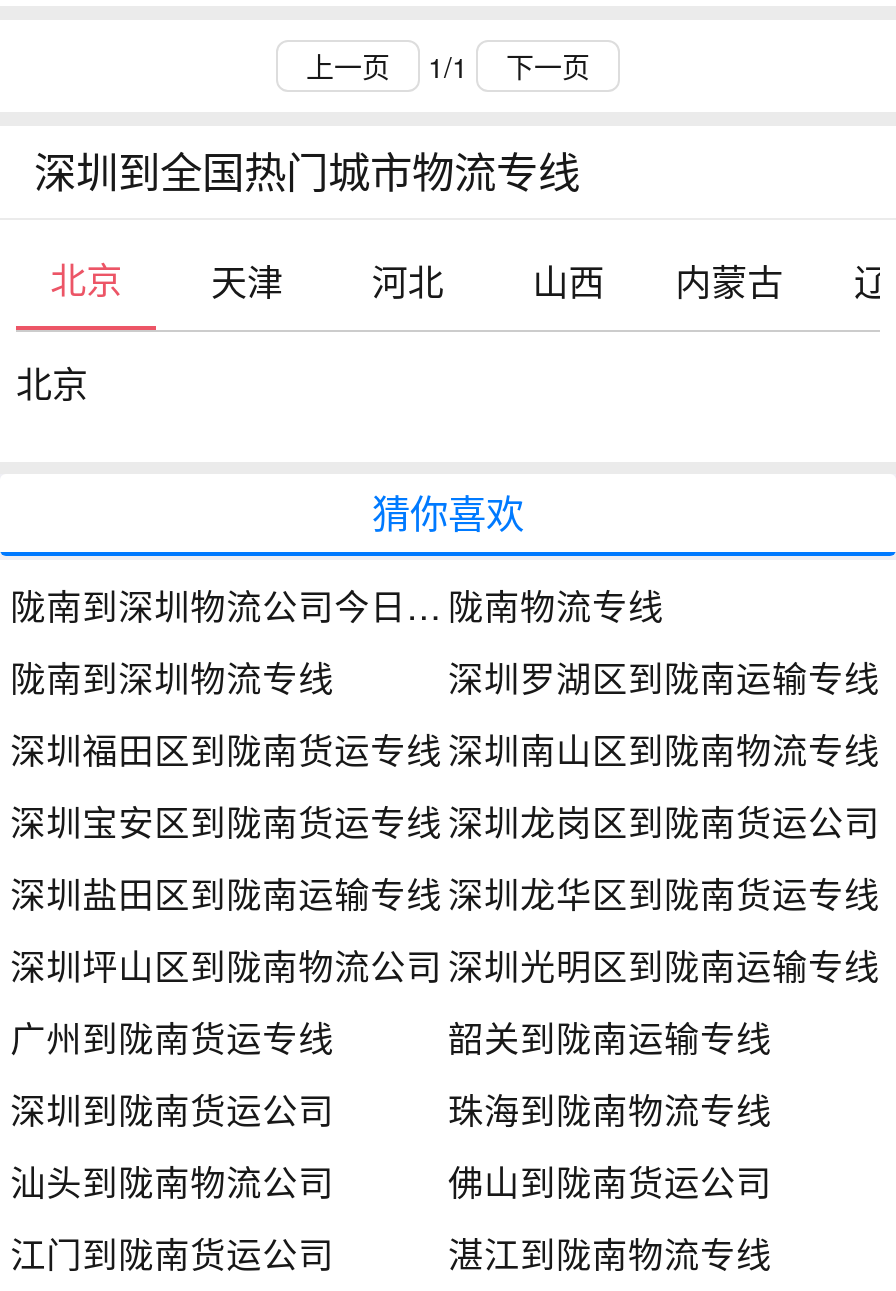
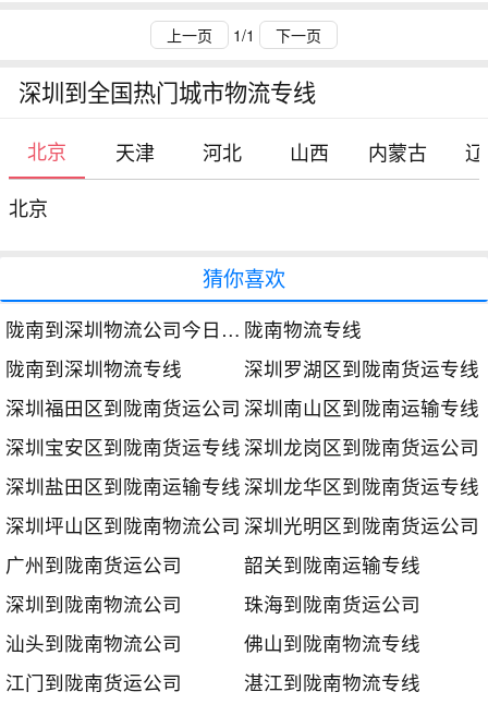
- 深圳罗湖区到陇南运输专线
+ 深圳罗湖区到陇南货运专线

- 深圳福田区到陇南货运专线 深圳南山区到陇南物流专线
+ 深圳福田区到陇南货运公司 深圳南山区到陇南运输专线

- 深圳坪山区到陇南物流公司 深圳光明区到陇南运输专线
+ 深圳坪山区到陇南物流公司 深圳光明区到陇南货运公司

- 广州到陇南货运专线
+ 广州到陇南货运公司

- 深圳到陇南货运公司
+ 深圳到陇南物流公司

- 珠海到陇南物流专线
+ 珠海到陇南货运公司

- 佛山到陇南货运公司
+ 佛山到陇南物流专线
